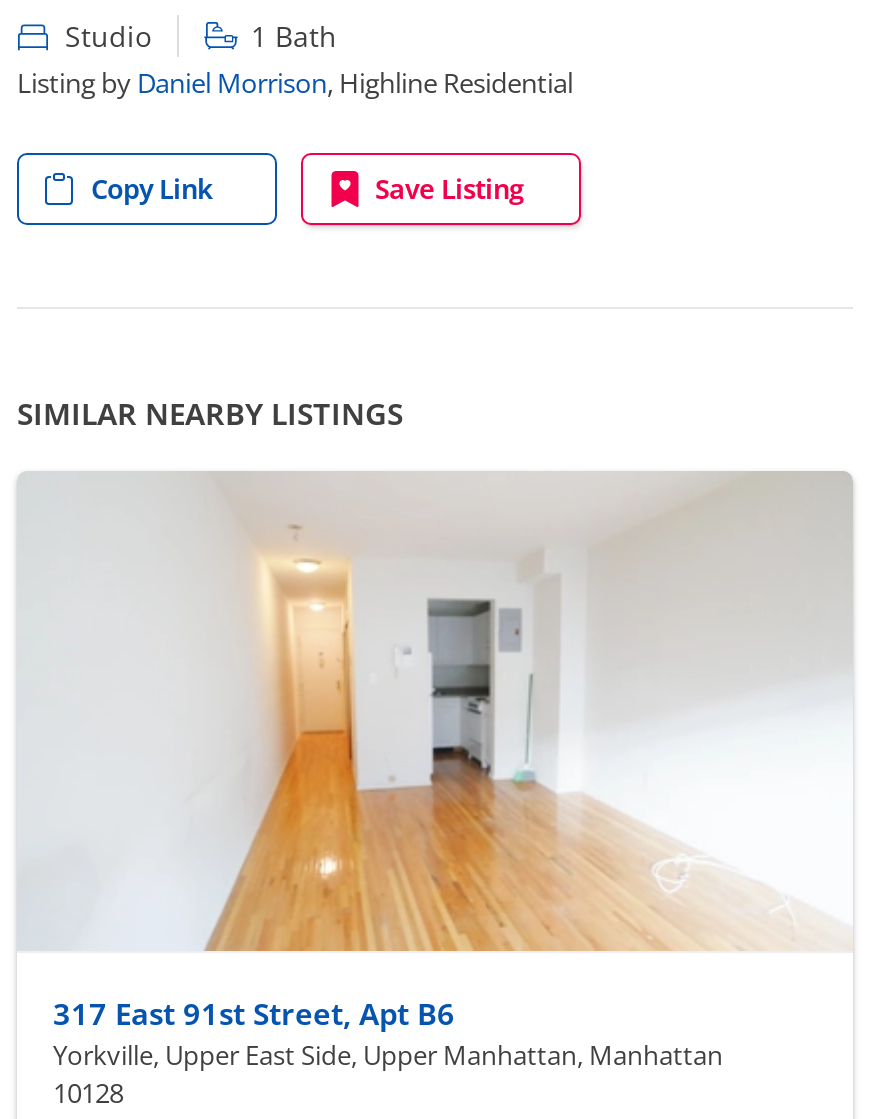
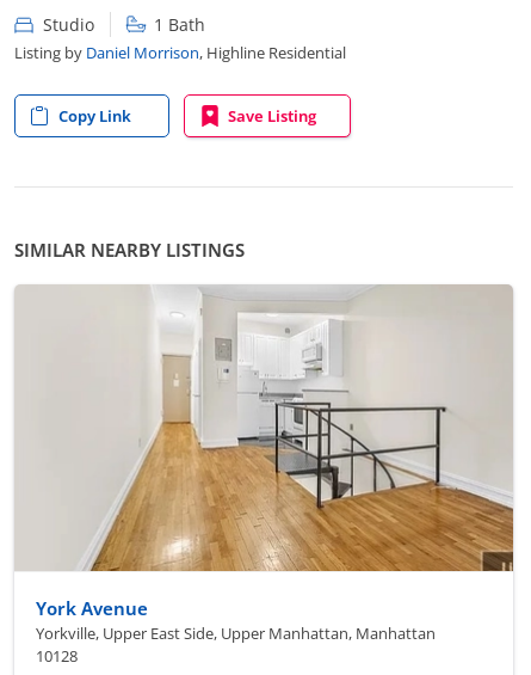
- [image]
- 317 East 91st Street, Apt B6
+ [image]
+ York Avenue
